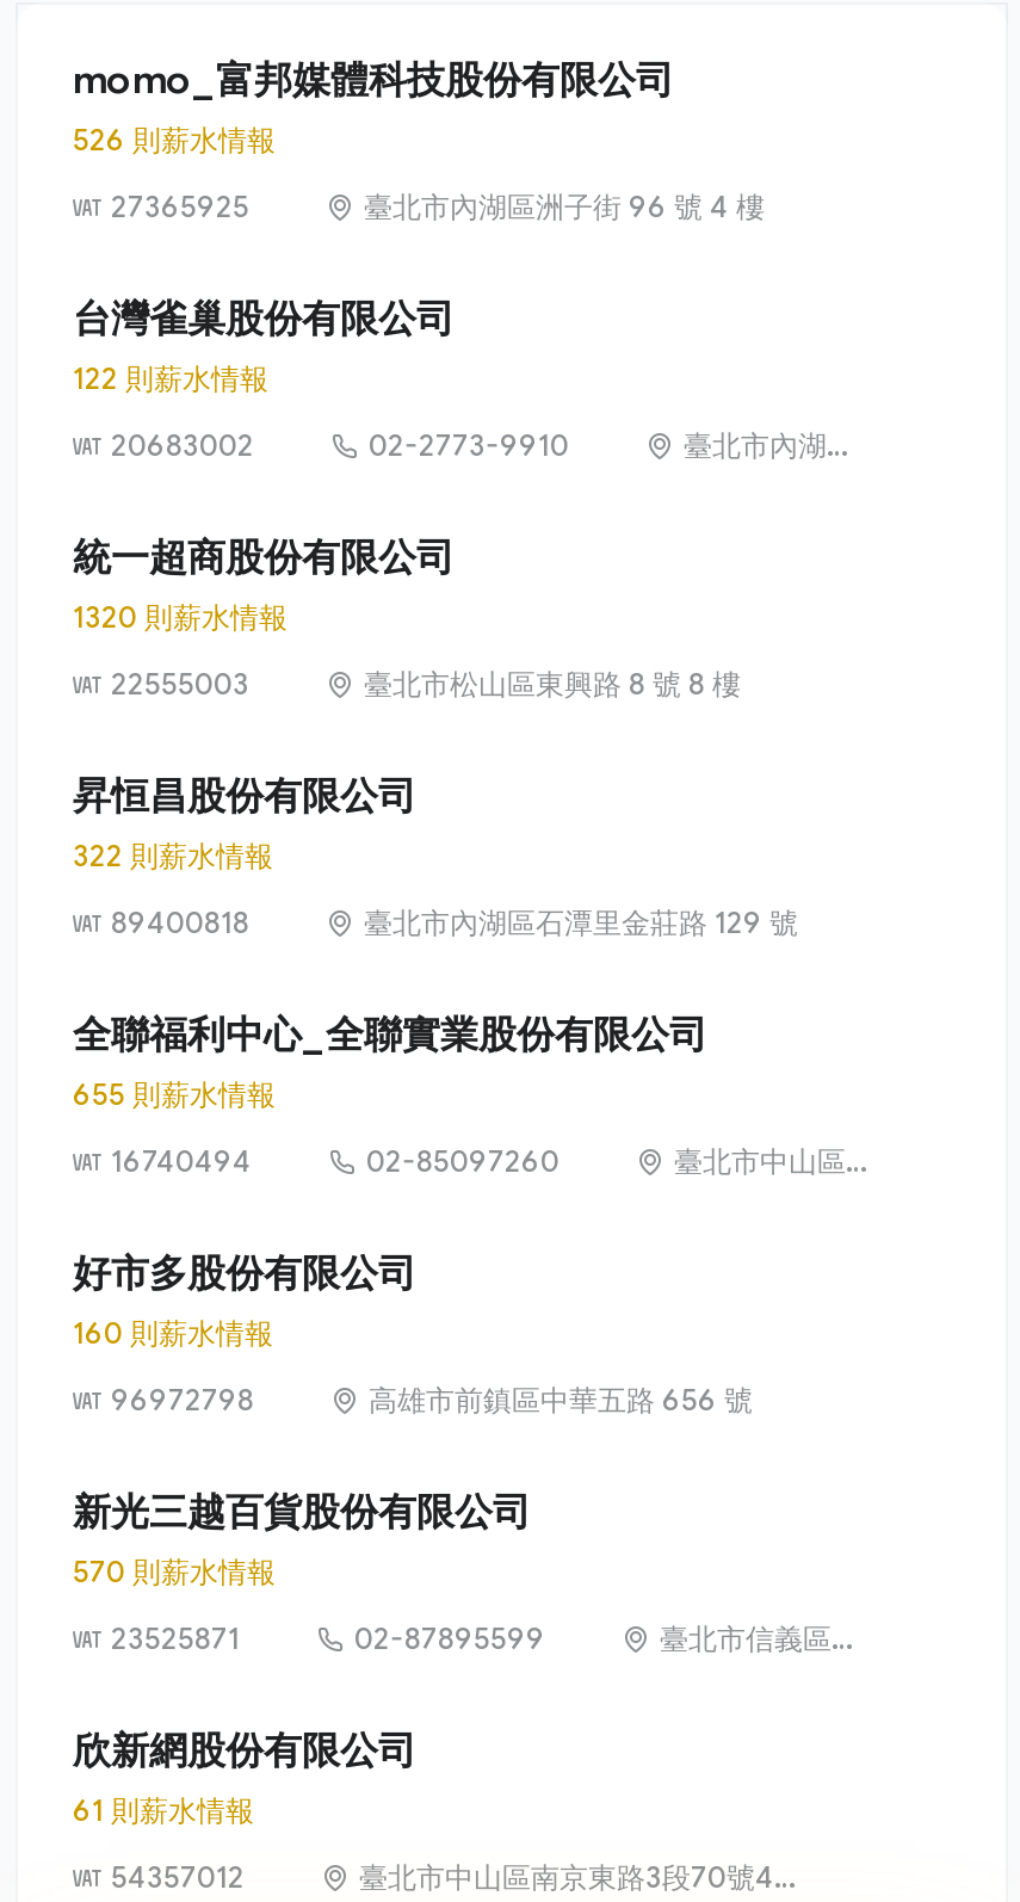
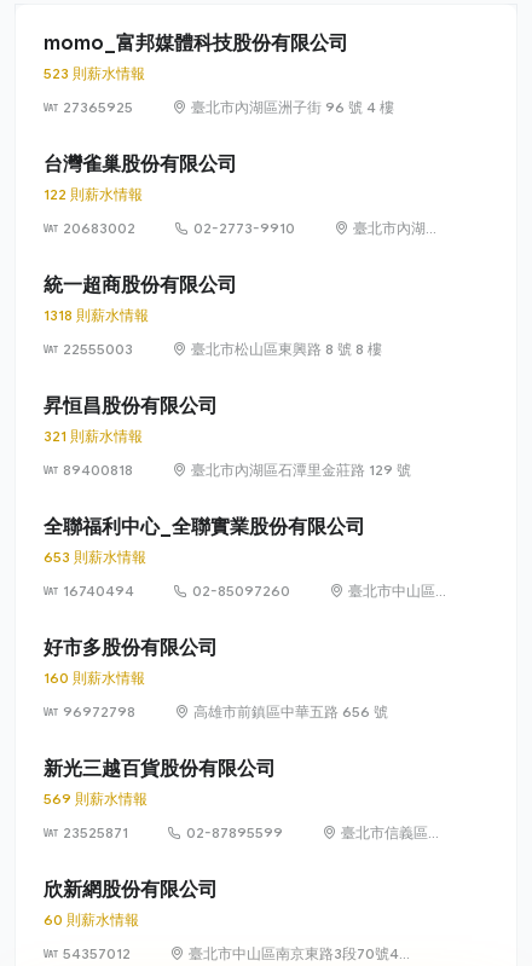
- 526 則薪水情報
+ 523 則薪水情報

- 1320 則薪水情報
+ 1318 則薪水情報

- 322 則薪水情報
+ 321 則薪水情報

- 655 則薪水情報
+ 653 則薪水情報

- 570 則薪水情報
+ 569 則薪水情報

- 61 則薪水情報
+ 60 則薪水情報
